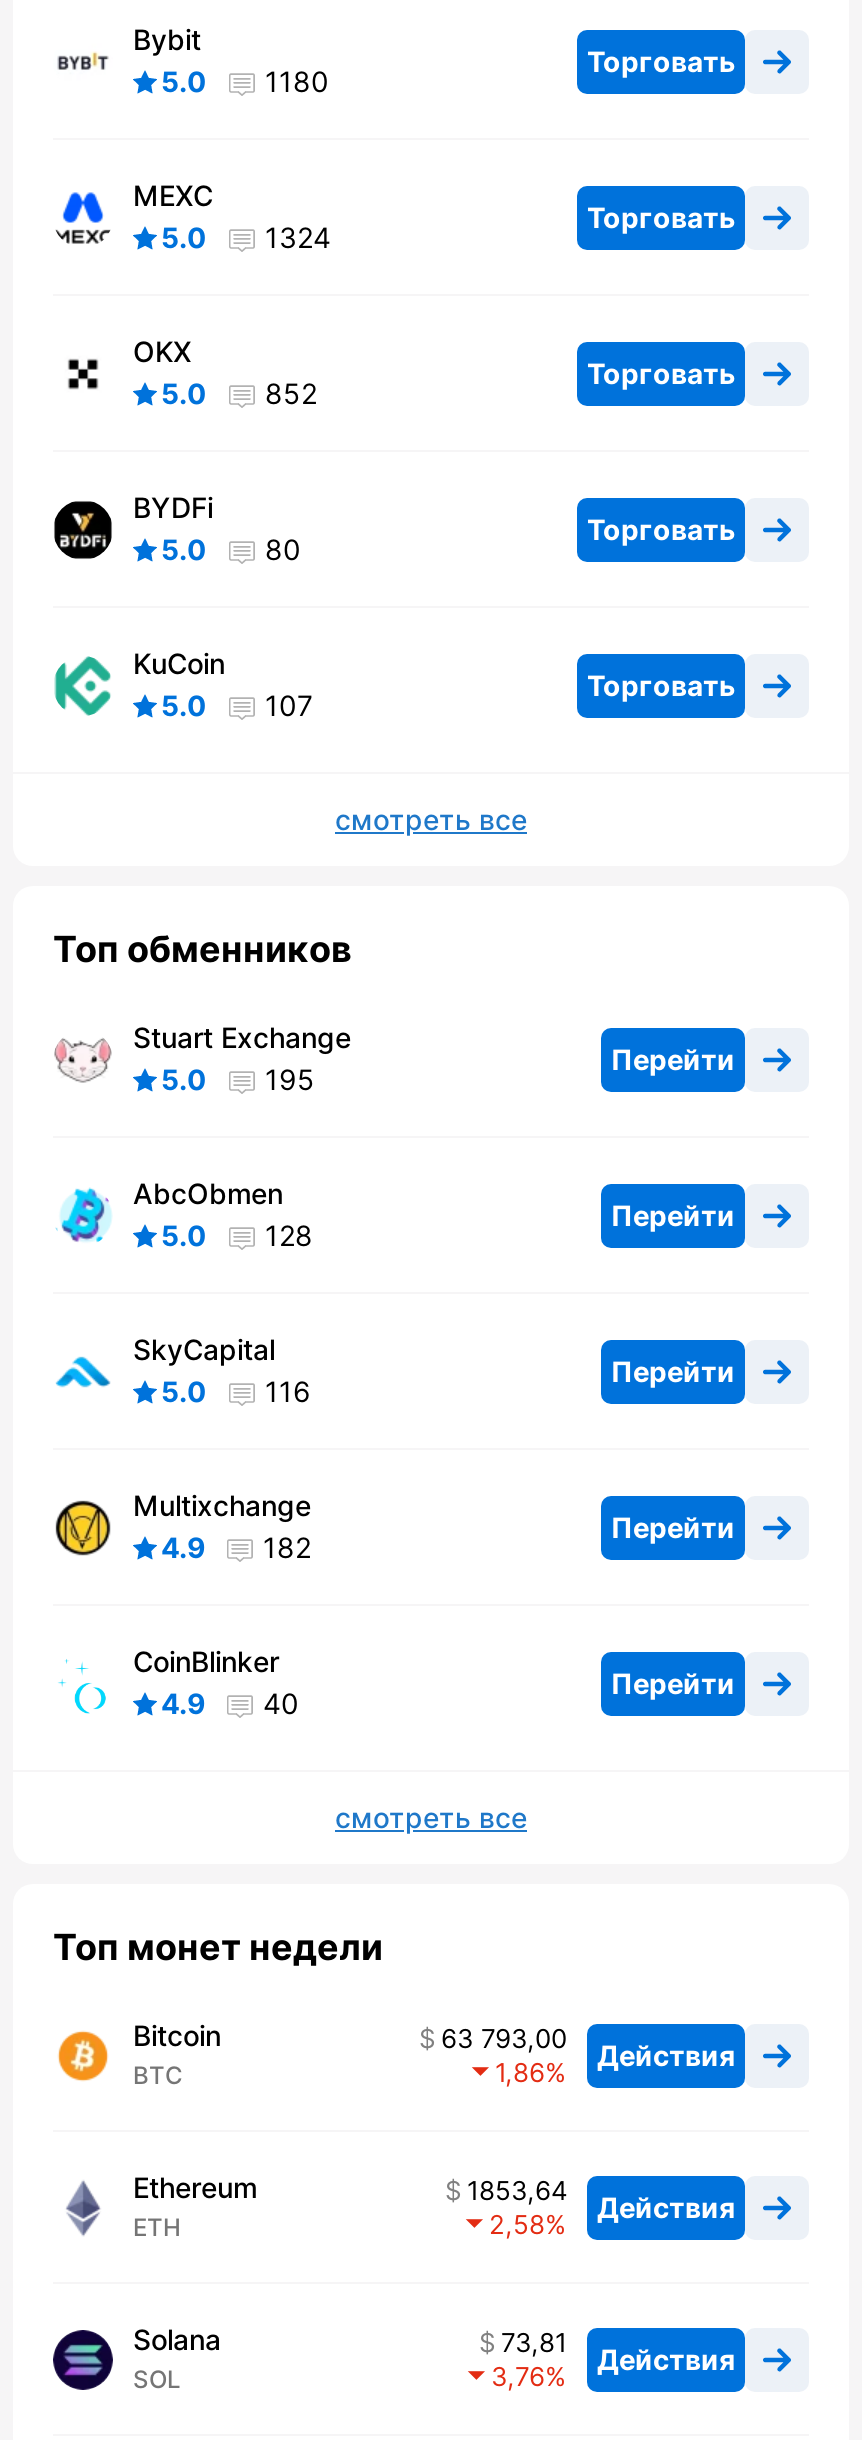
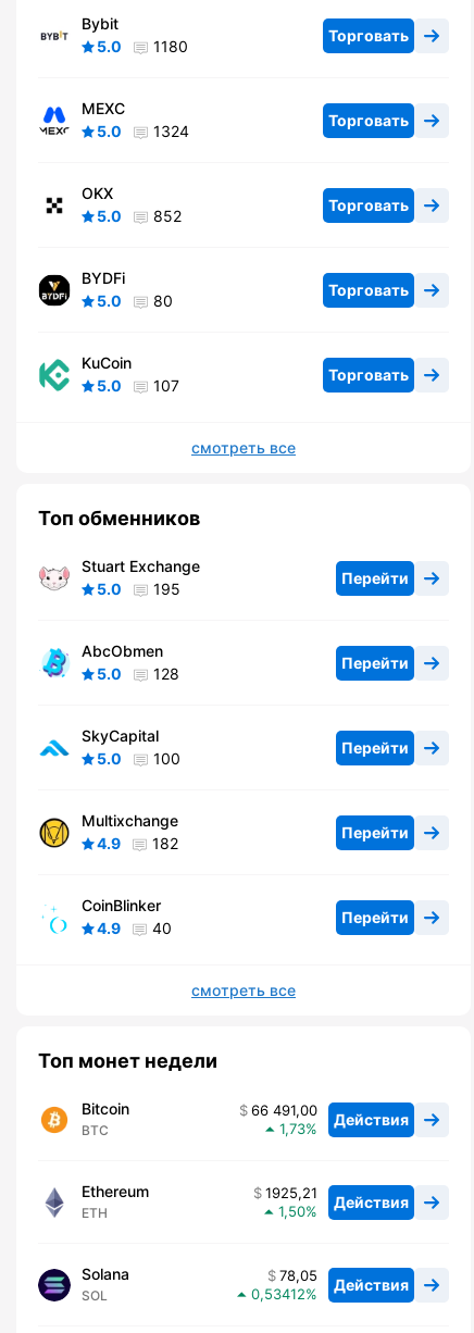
- 5.0 116
+ 5.0 100

- 63 793,00 Действия
+ 66 491,00 Действия

- 1,86
+ 1,73

- 1853,64 Действия
+ 1925,21 Действия

- 2,58
+ 1,50

- 73,81 Действия
+ 78,05 Действия

- 3,76
+ 0,53412
